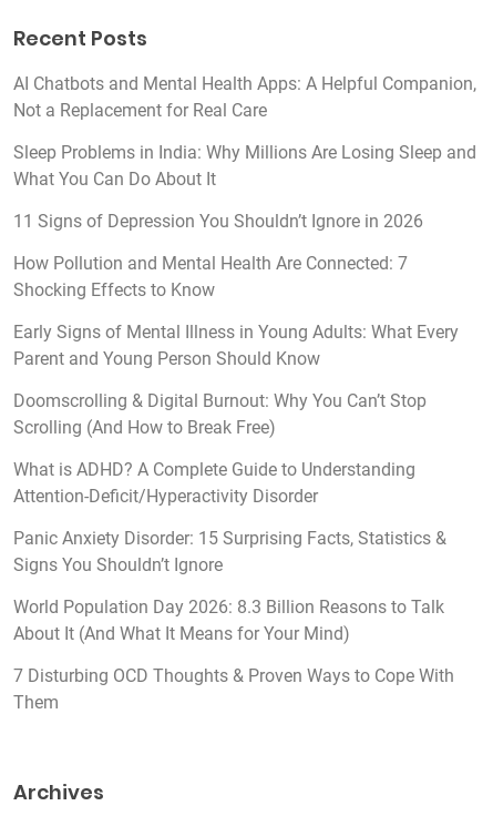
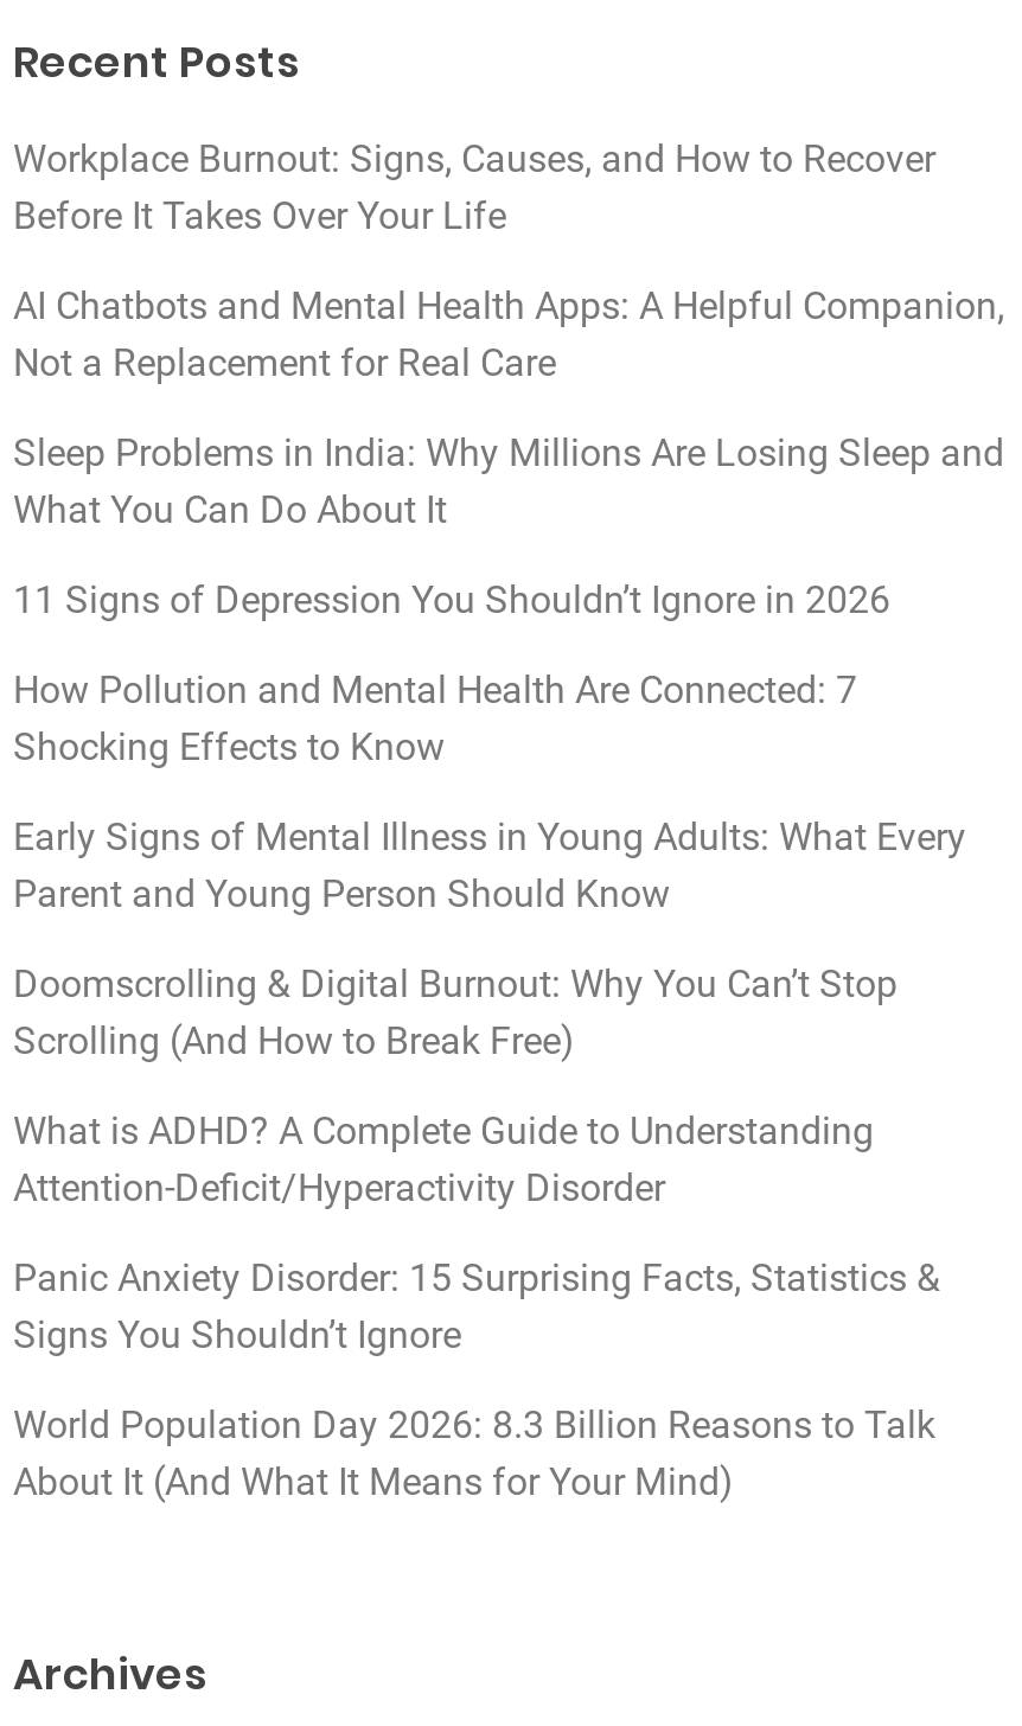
+ Workplace Burnout: Signs, Causes, and How to Recover
+ Before It Takes Over Your Life

moved down: AI Chatbots and Mental Health Apps: A Helpful Companion, | Not a Replacement for Real Care | Sleep Problems in India: Why Millions Are Losing Sleep and | ... | World Population Day 2026: 8.3 Billion Reasons to Talk | About It (And What It Means for Your Mind)

- 7 Disturbing OCD Thoughts & Proven Ways to Cope With
- Them
